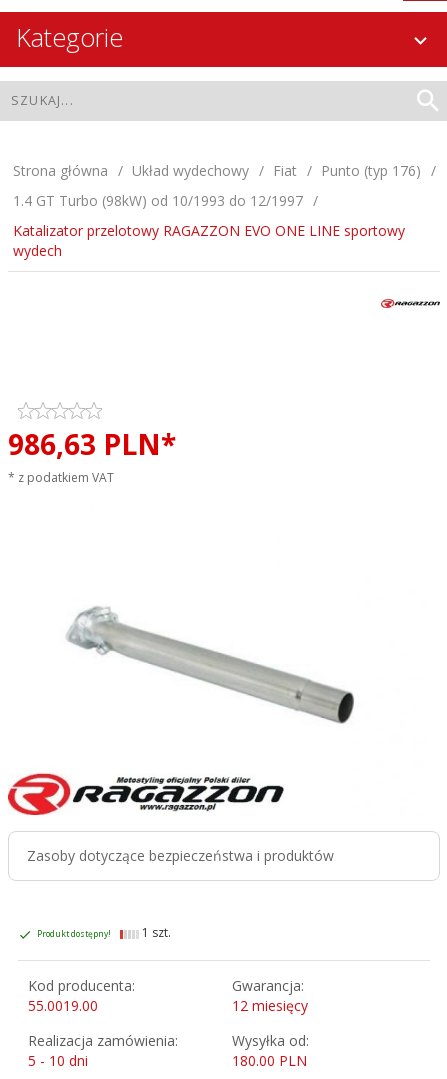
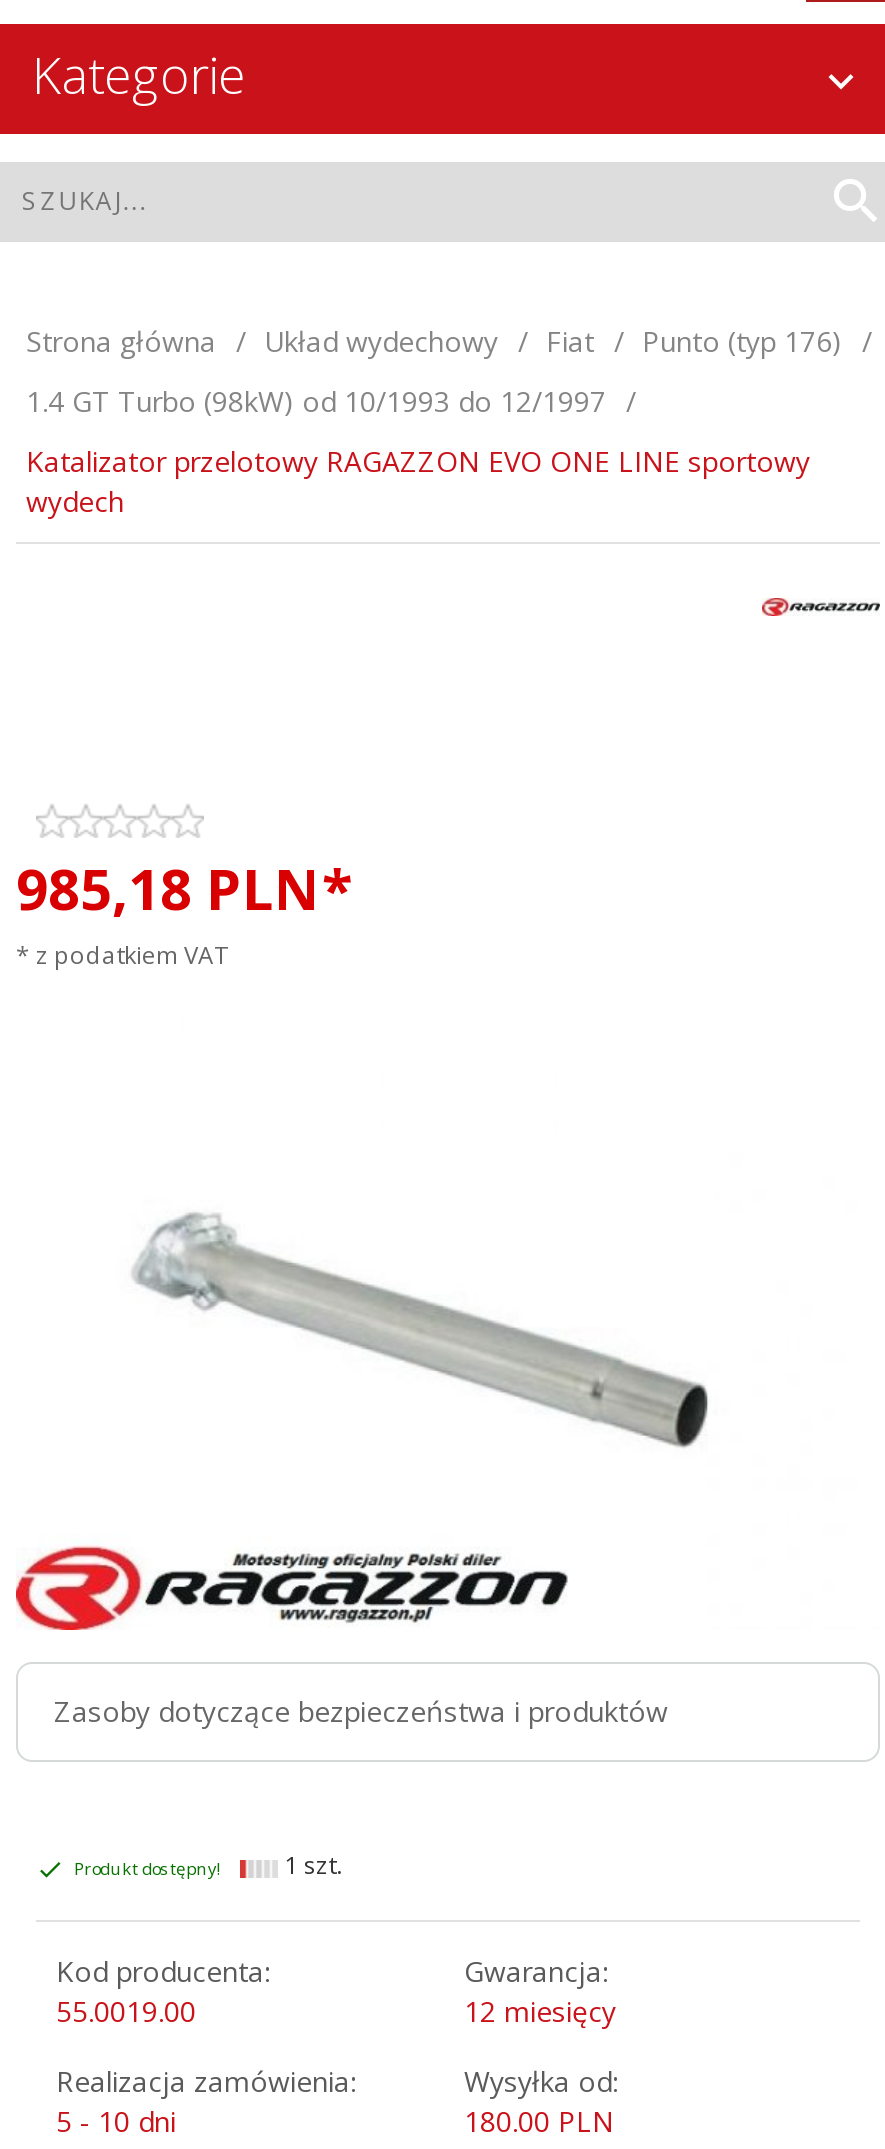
- 986,63 PLN*
+ 985,18 PLN*
